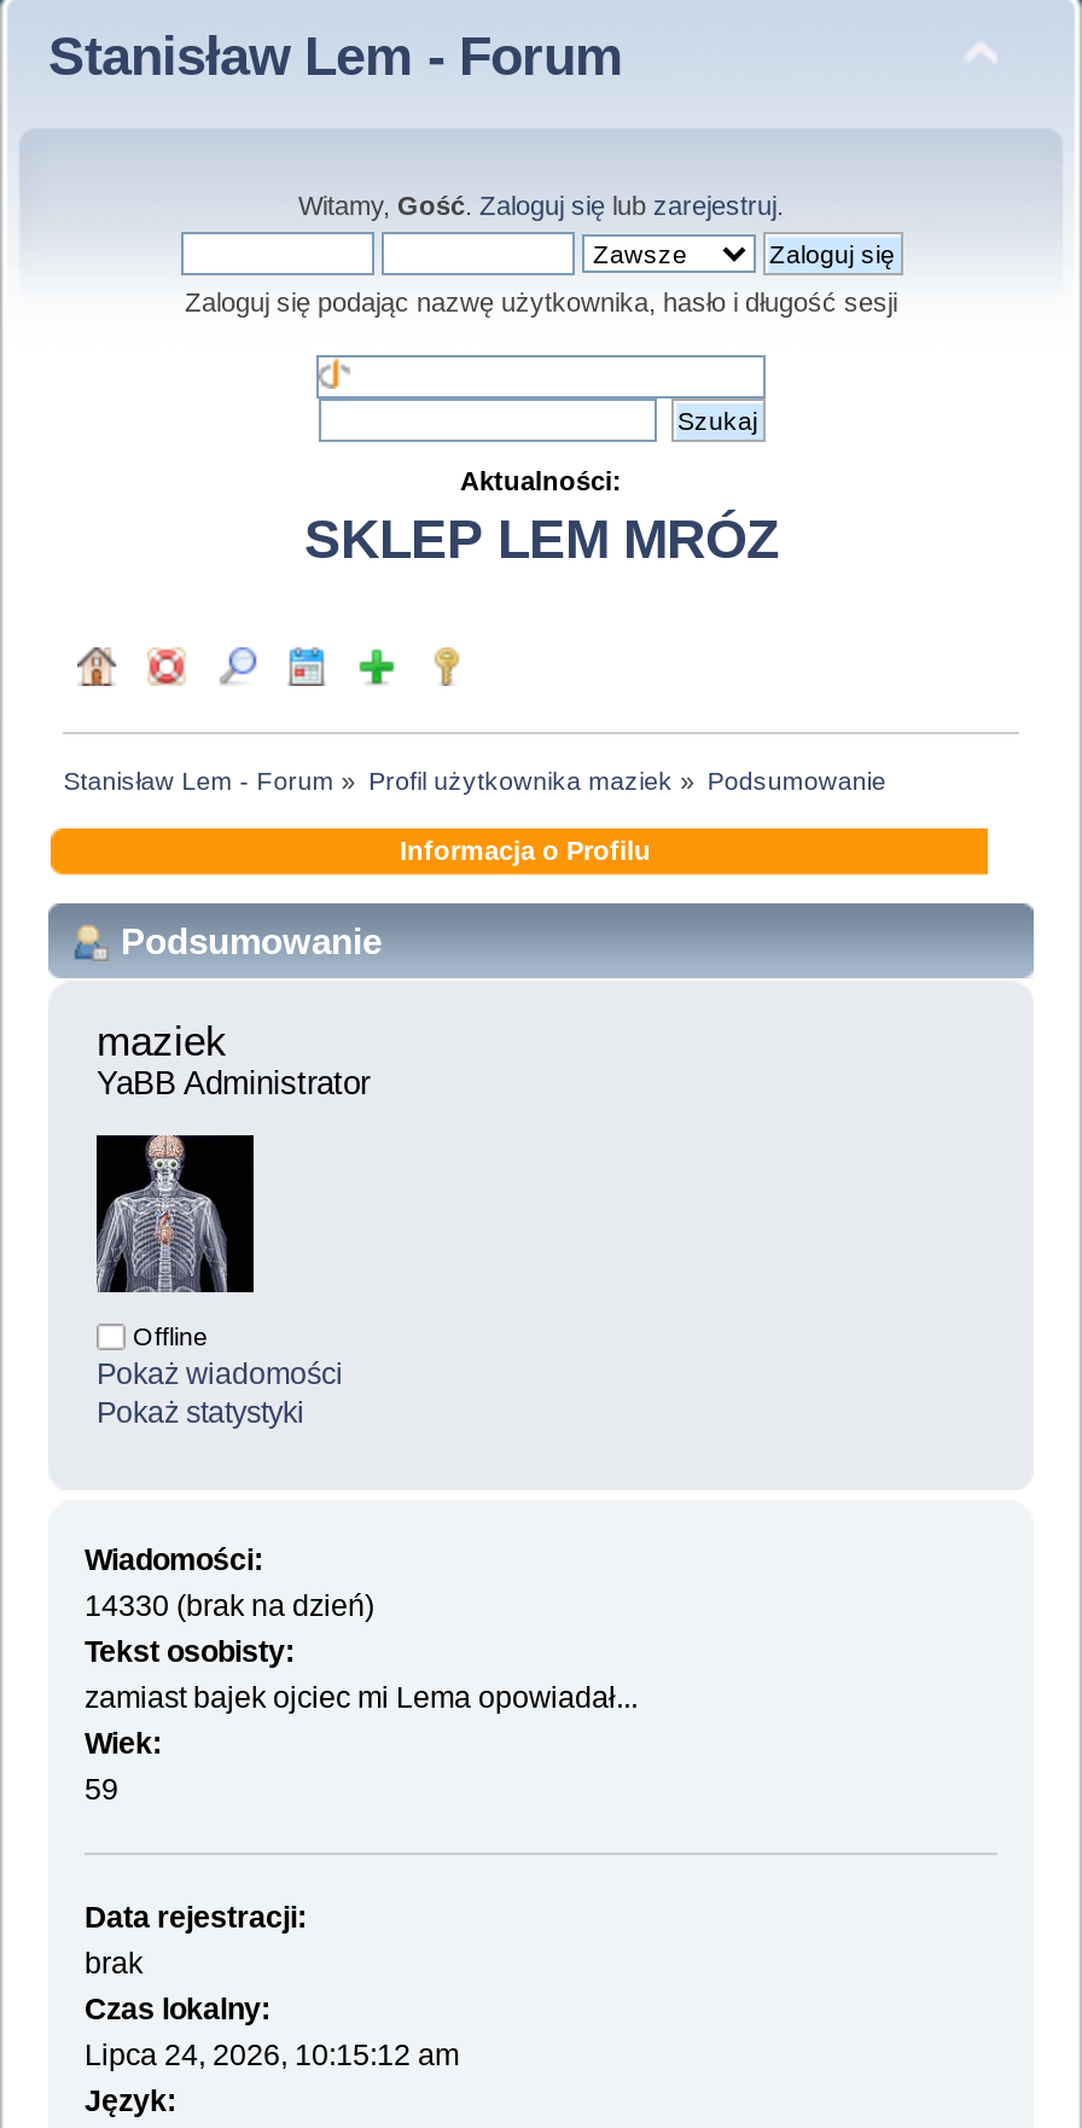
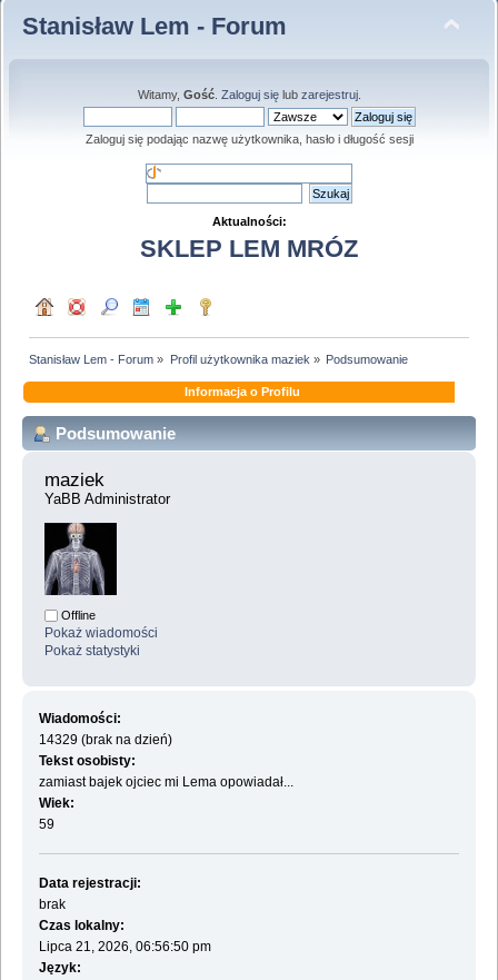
- 14330 (brak na dzień)
+ 14329 (brak na dzień)

- Lipca 24, 2026, 10:15:12 am
+ Lipca 21, 2026, 06:56:50 pm
